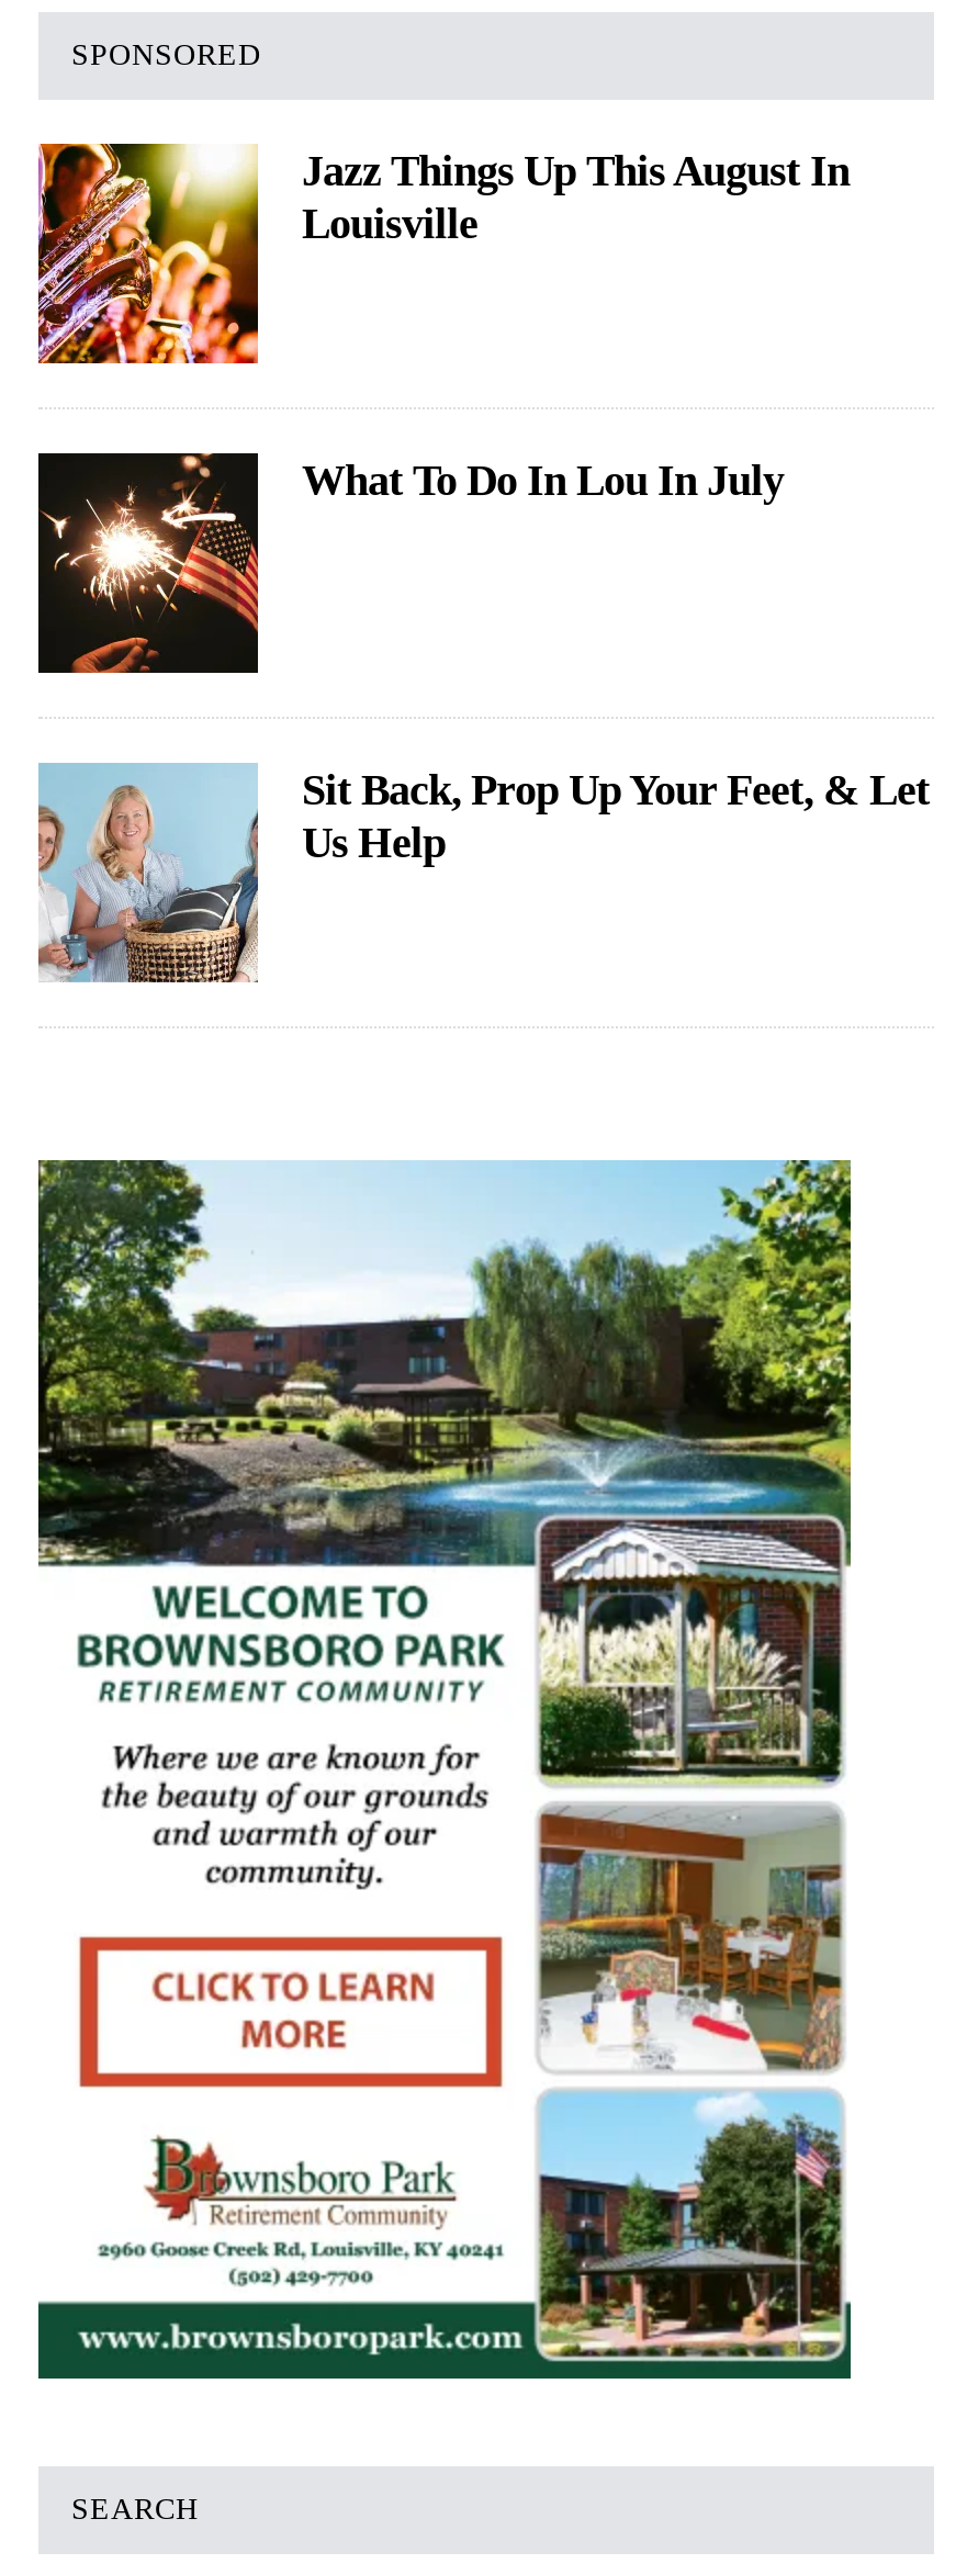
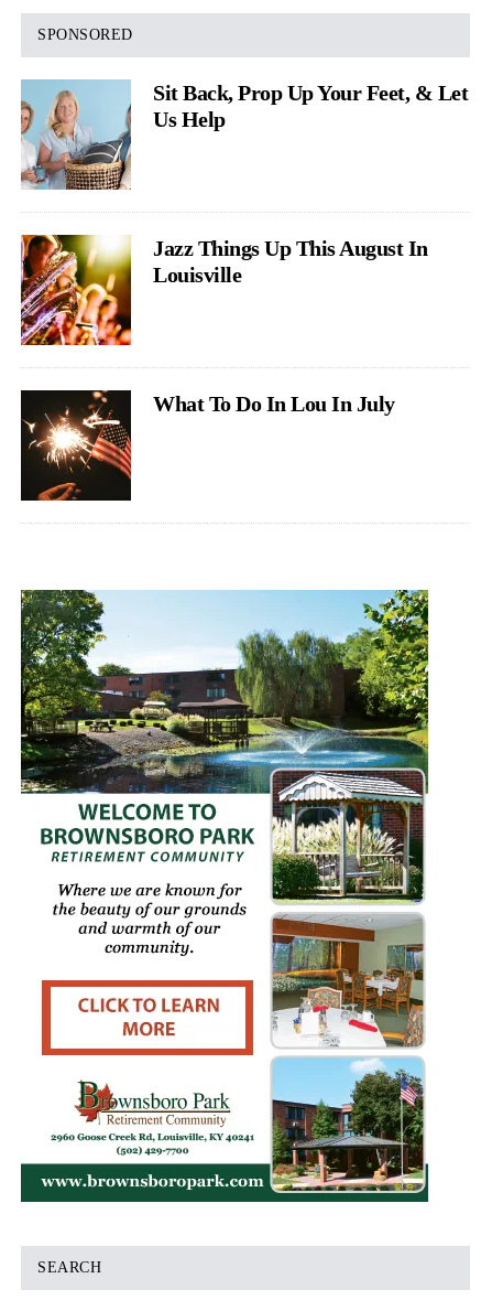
moved down: [image] | Jazz Things Up This August In | Louisville | What To Do In Lou In July

moved down: [image]

moved up: [image] | Sit Back, Prop Up Your Feet, & Let | Us Help
